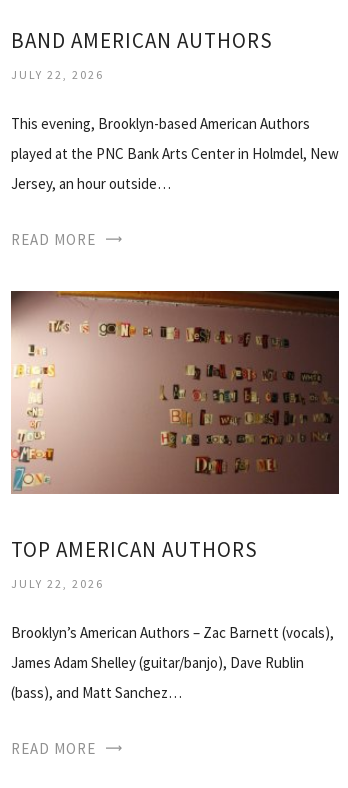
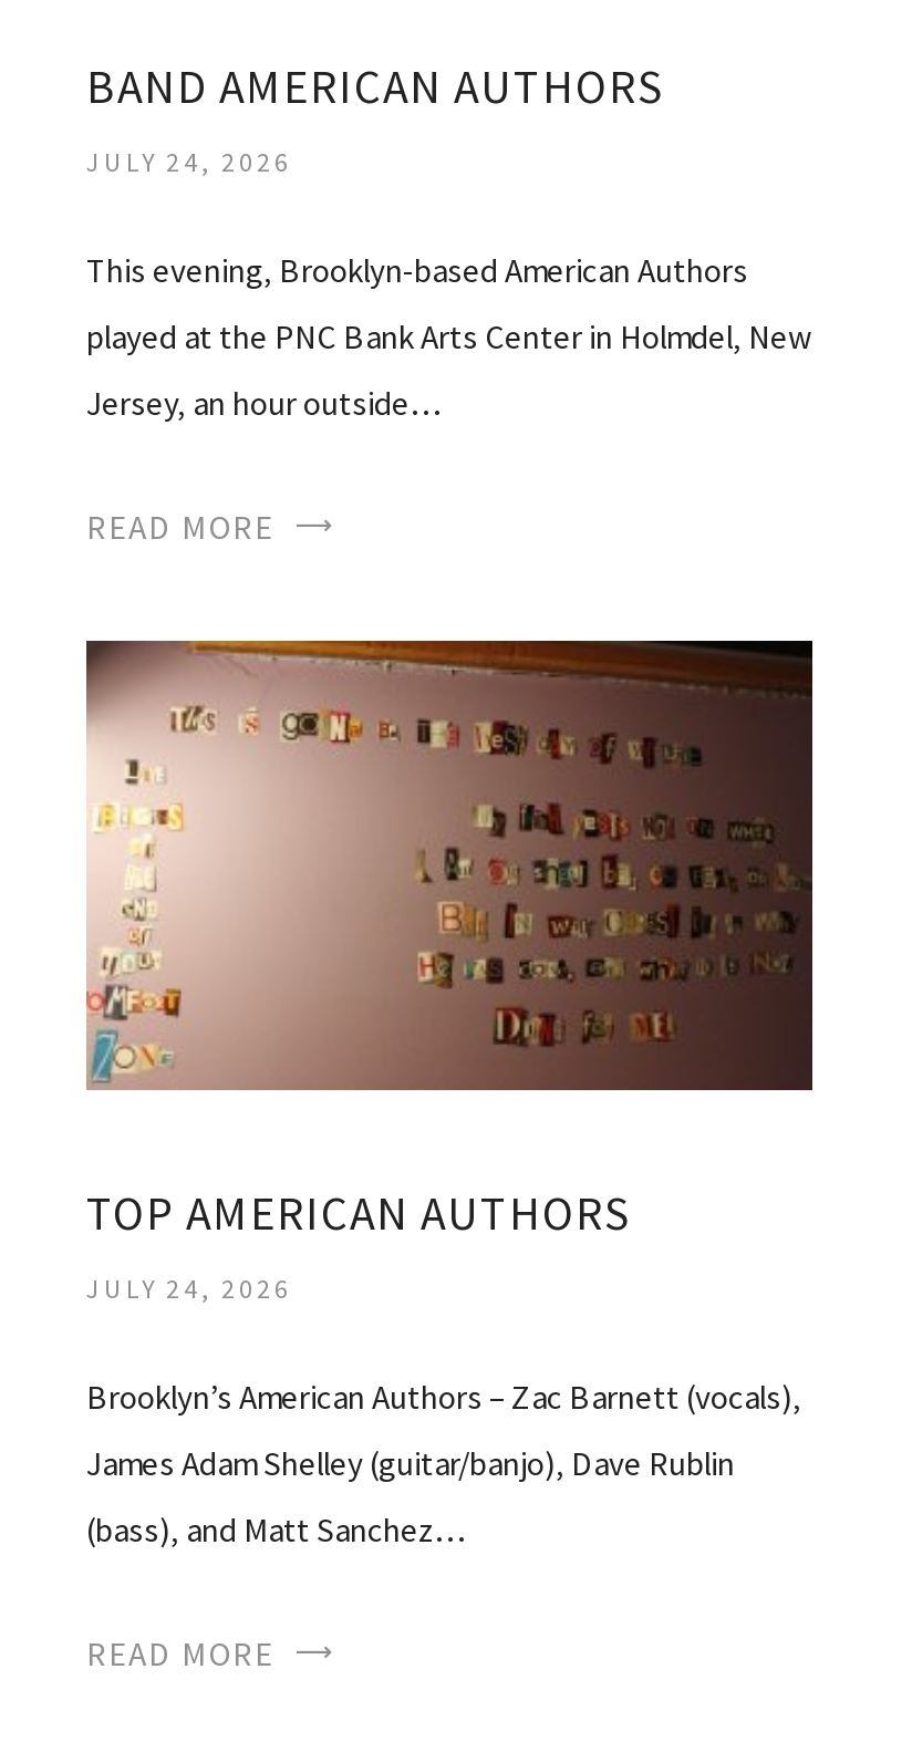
- JULY 22, 2026
+ JULY 24, 2026

- JULY 22, 2026
+ JULY 24, 2026
